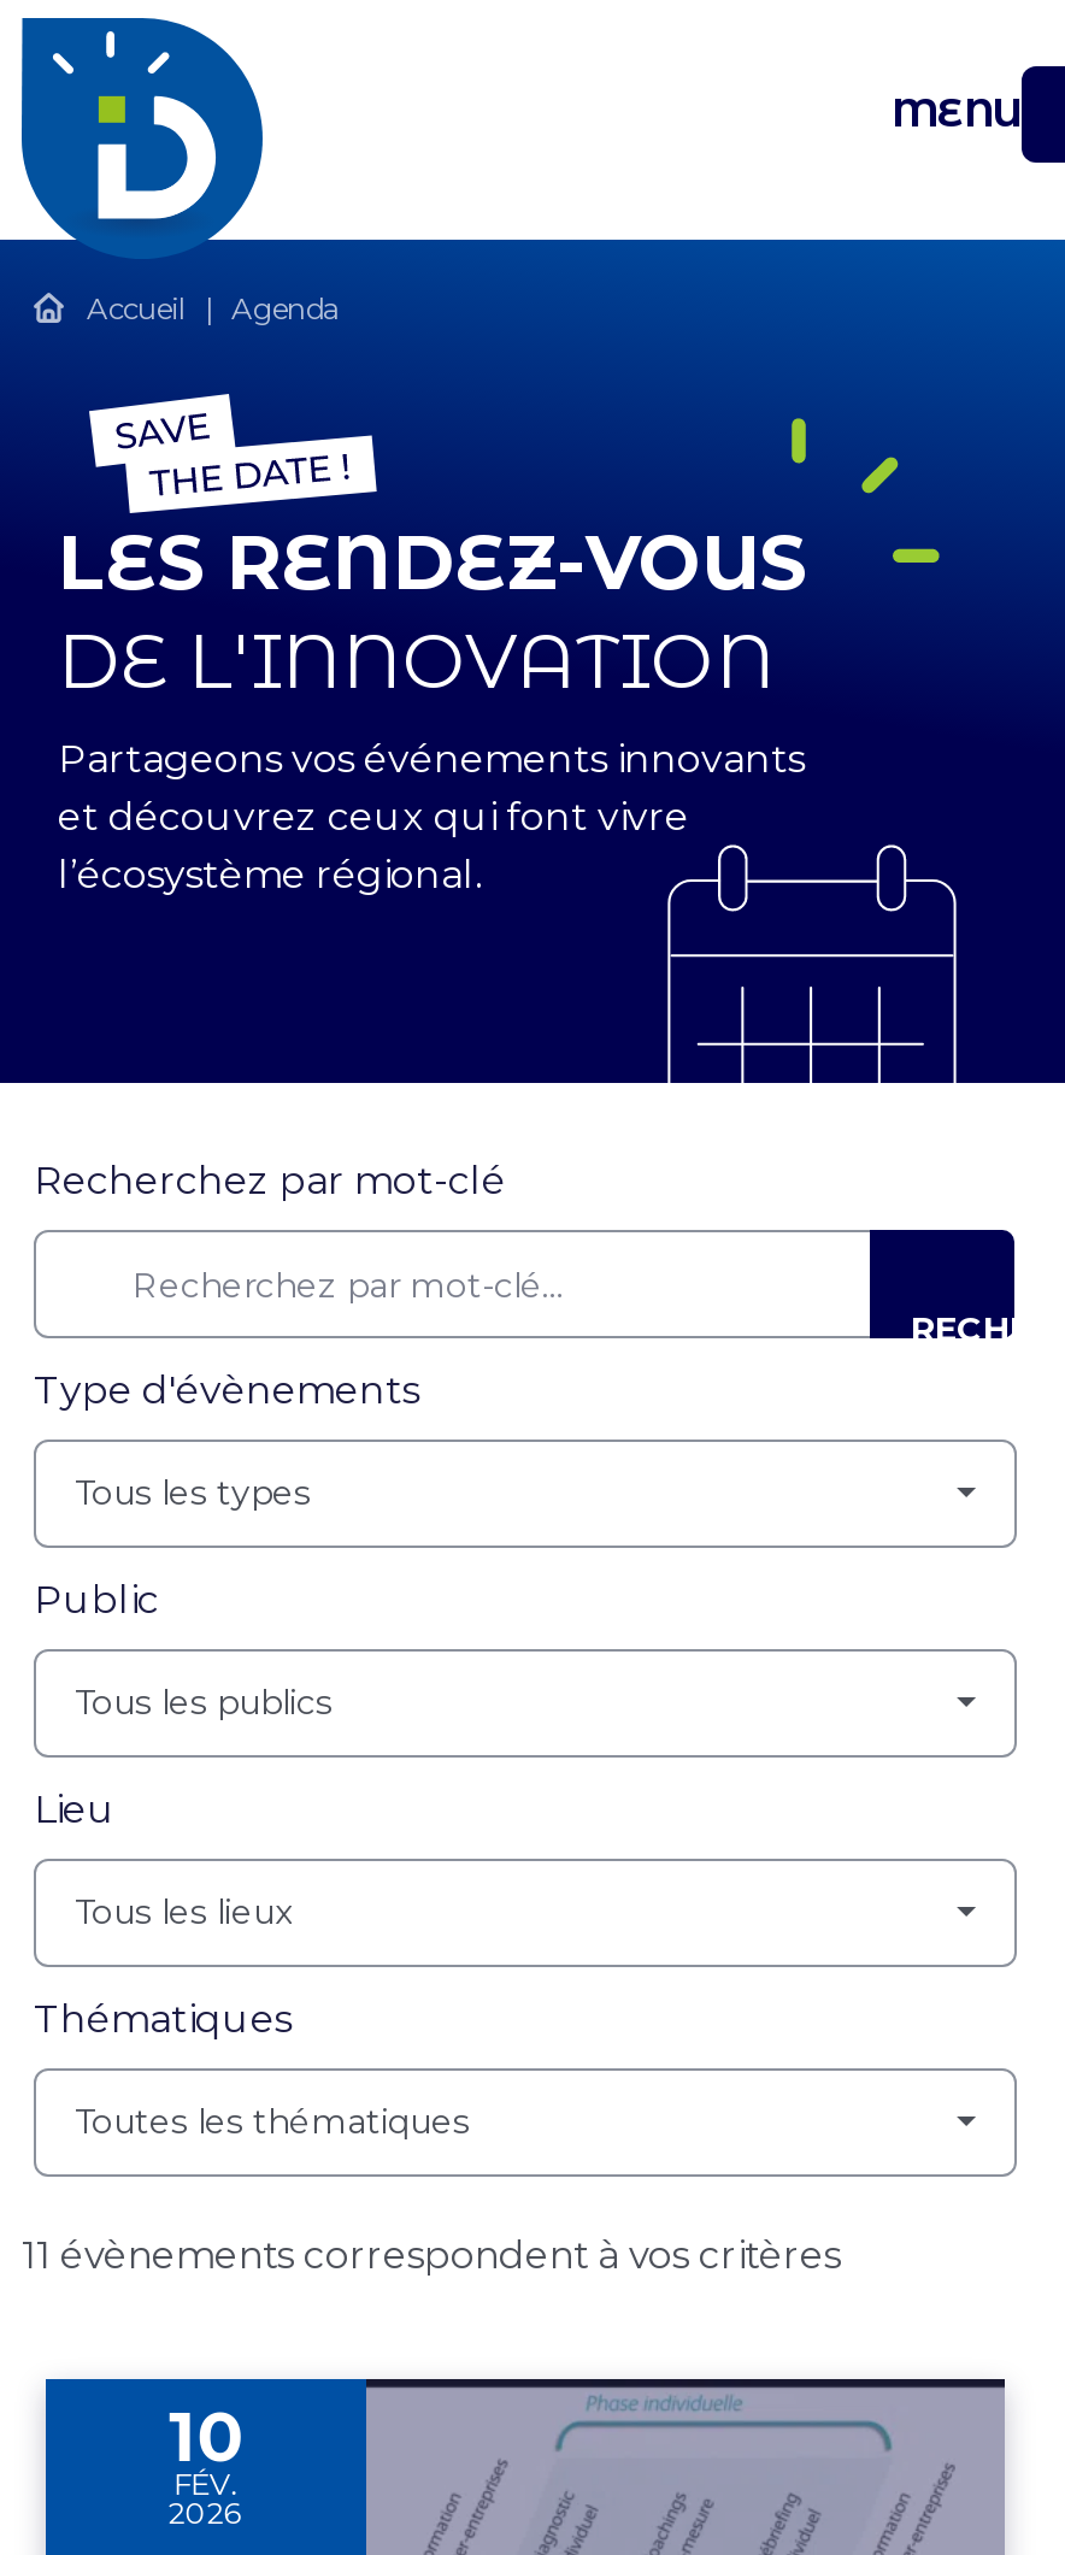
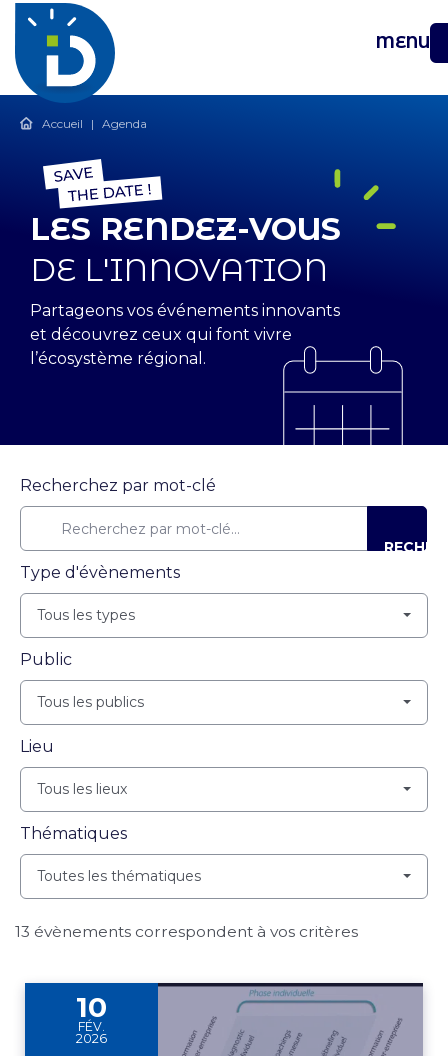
- 11 évènements correspondent à vos critères
+ 13 évènements correspondent à vos critères
